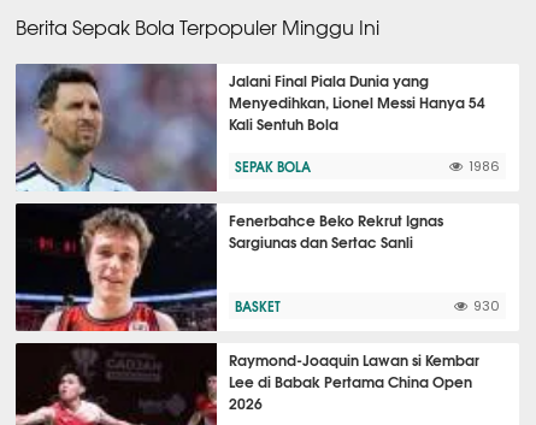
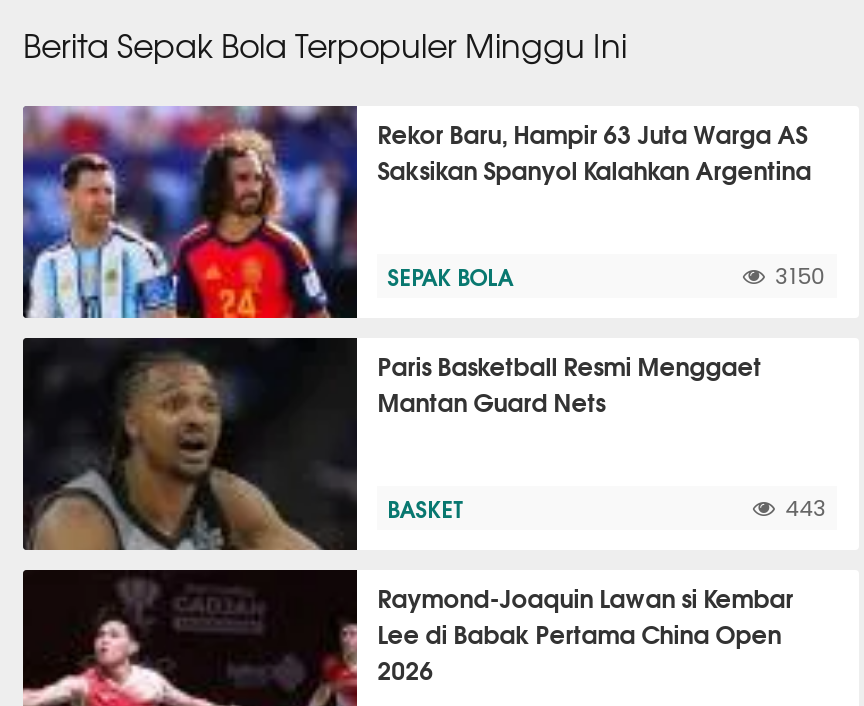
- [image]
- Jalani Final Piala Dunia yang
- Menyedihkan, Lionel Messi Hanya 54
- Kali Sentuh Bola
+ [image]
+ Rekor Baru, Hampir 63 Juta Warga AS
+ Saksikan Spanyol Kalahkan Argentina

- 1986
+ 3150

- [image]
- Fenerbahce Beko Rekrut Ignas
- Sargiunas dan Sertac Sanli
+ [image]
+ Paris Basketball Resmi Menggaet
+ Mantan Guard Nets

- 930
+ 443
